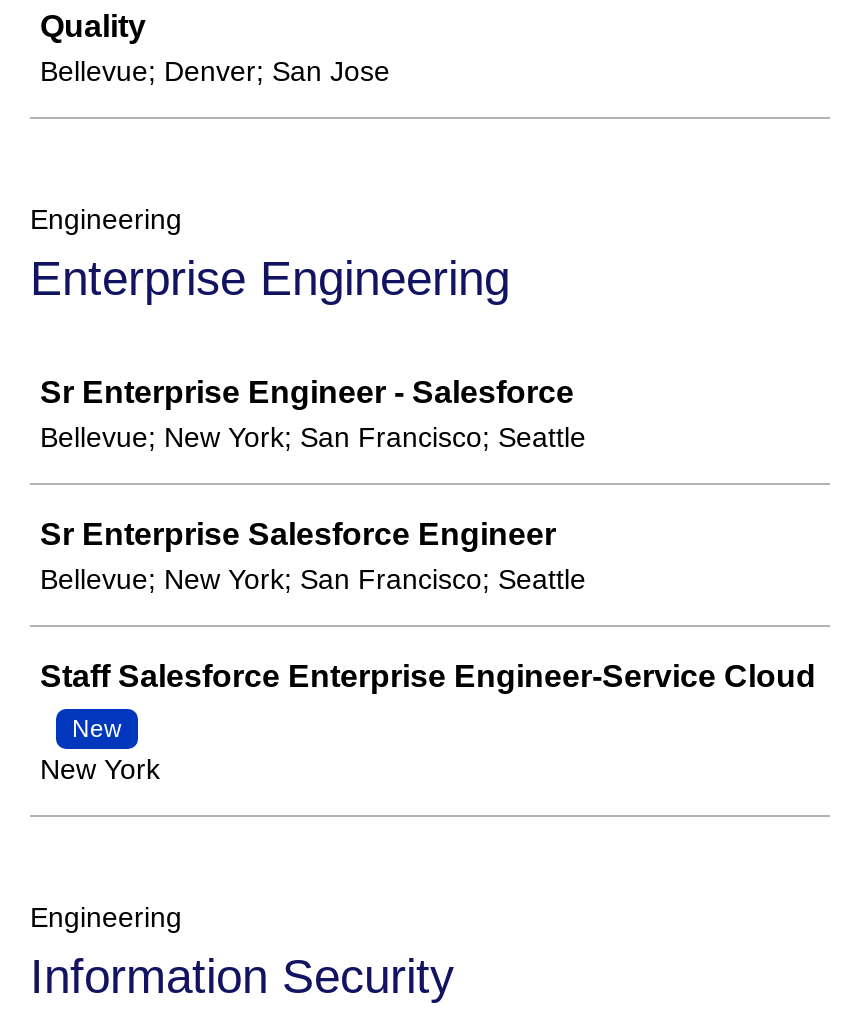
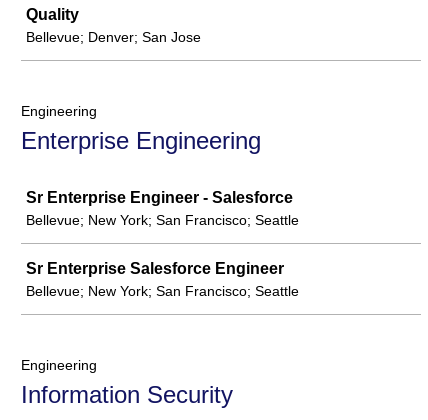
- Staff Salesforce Enterprise Engineer-Service Cloud
- New
- New York
